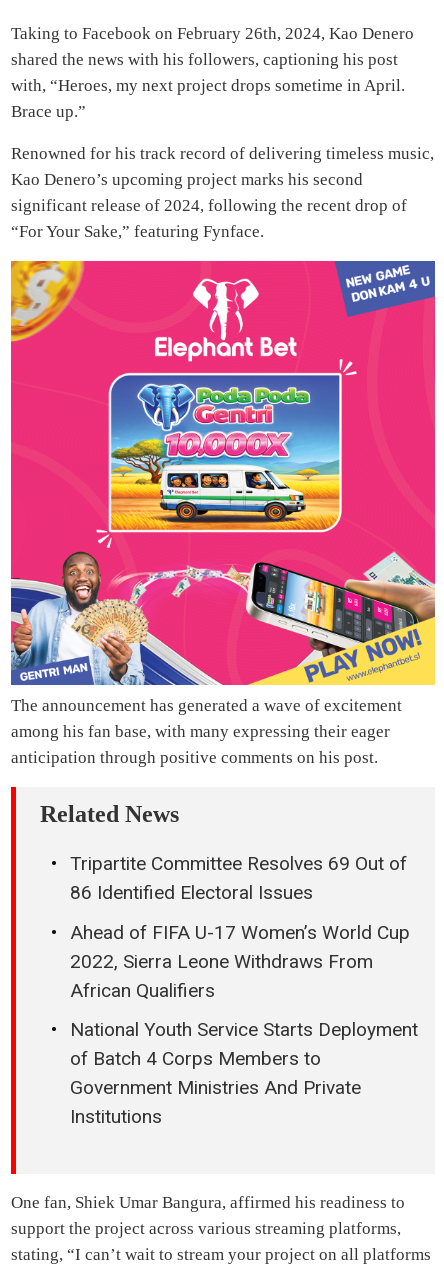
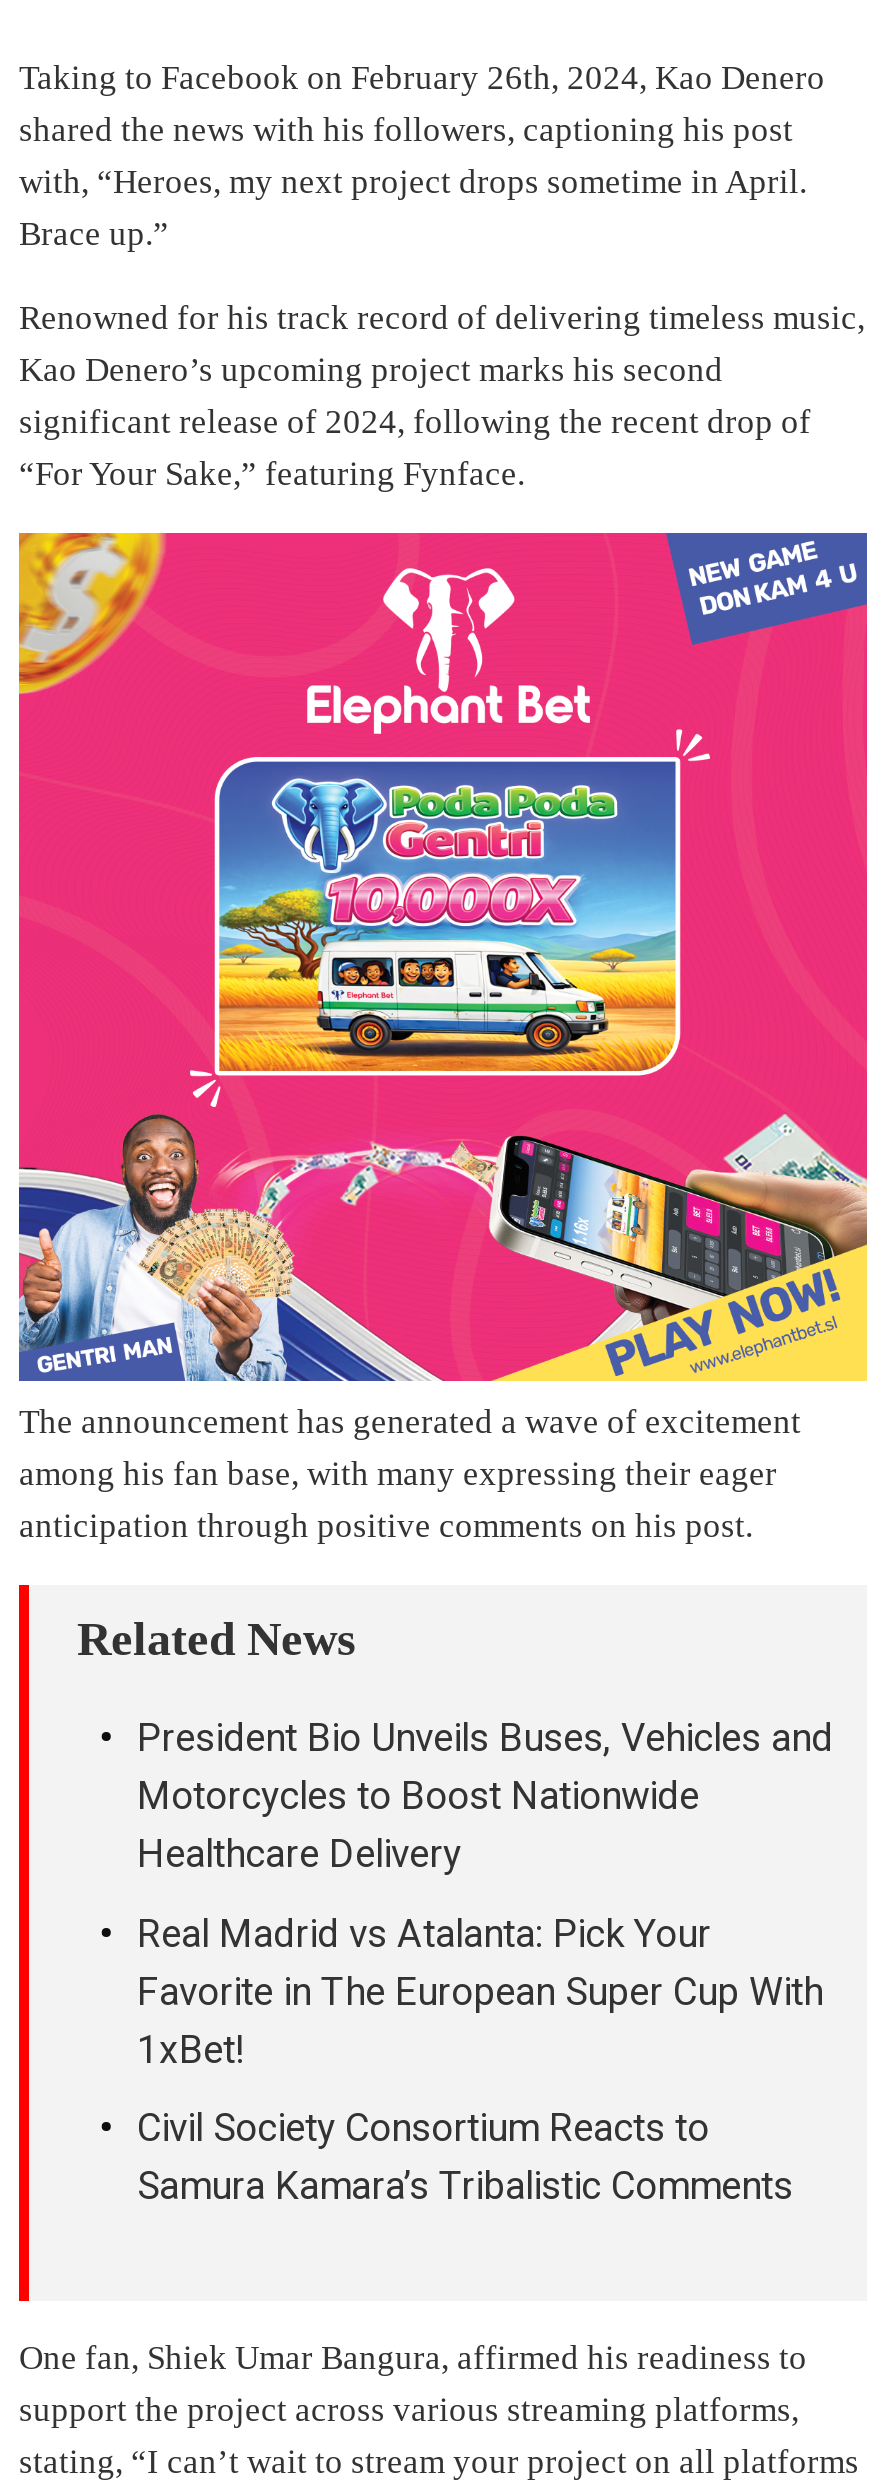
- Tripartite Committee Resolves 69 Out of
- 86 Identified Electoral Issues
+ President Bio Unveils Buses, Vehicles and
+ Motorcycles to Boost Nationwide
+ Healthcare Delivery

- Ahead of FIFA U-17 Women’s World Cup
- 2022, Sierra Leone Withdraws From
- African Qualifiers
+ Real Madrid vs Atalanta: Pick Your
+ Favorite in The European Super Cup With
+ 1xBet!

- National Youth Service Starts Deployment
- of Batch 4 Corps Members to
- Government Ministries And Private
- Institutions
+ Civil Society Consortium Reacts to
+ Samura Kamara’s Tribalistic Comments
